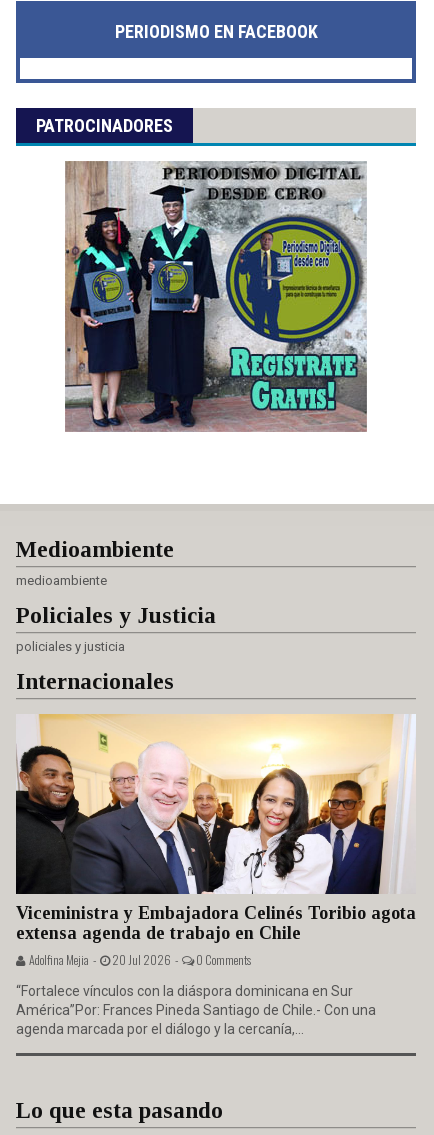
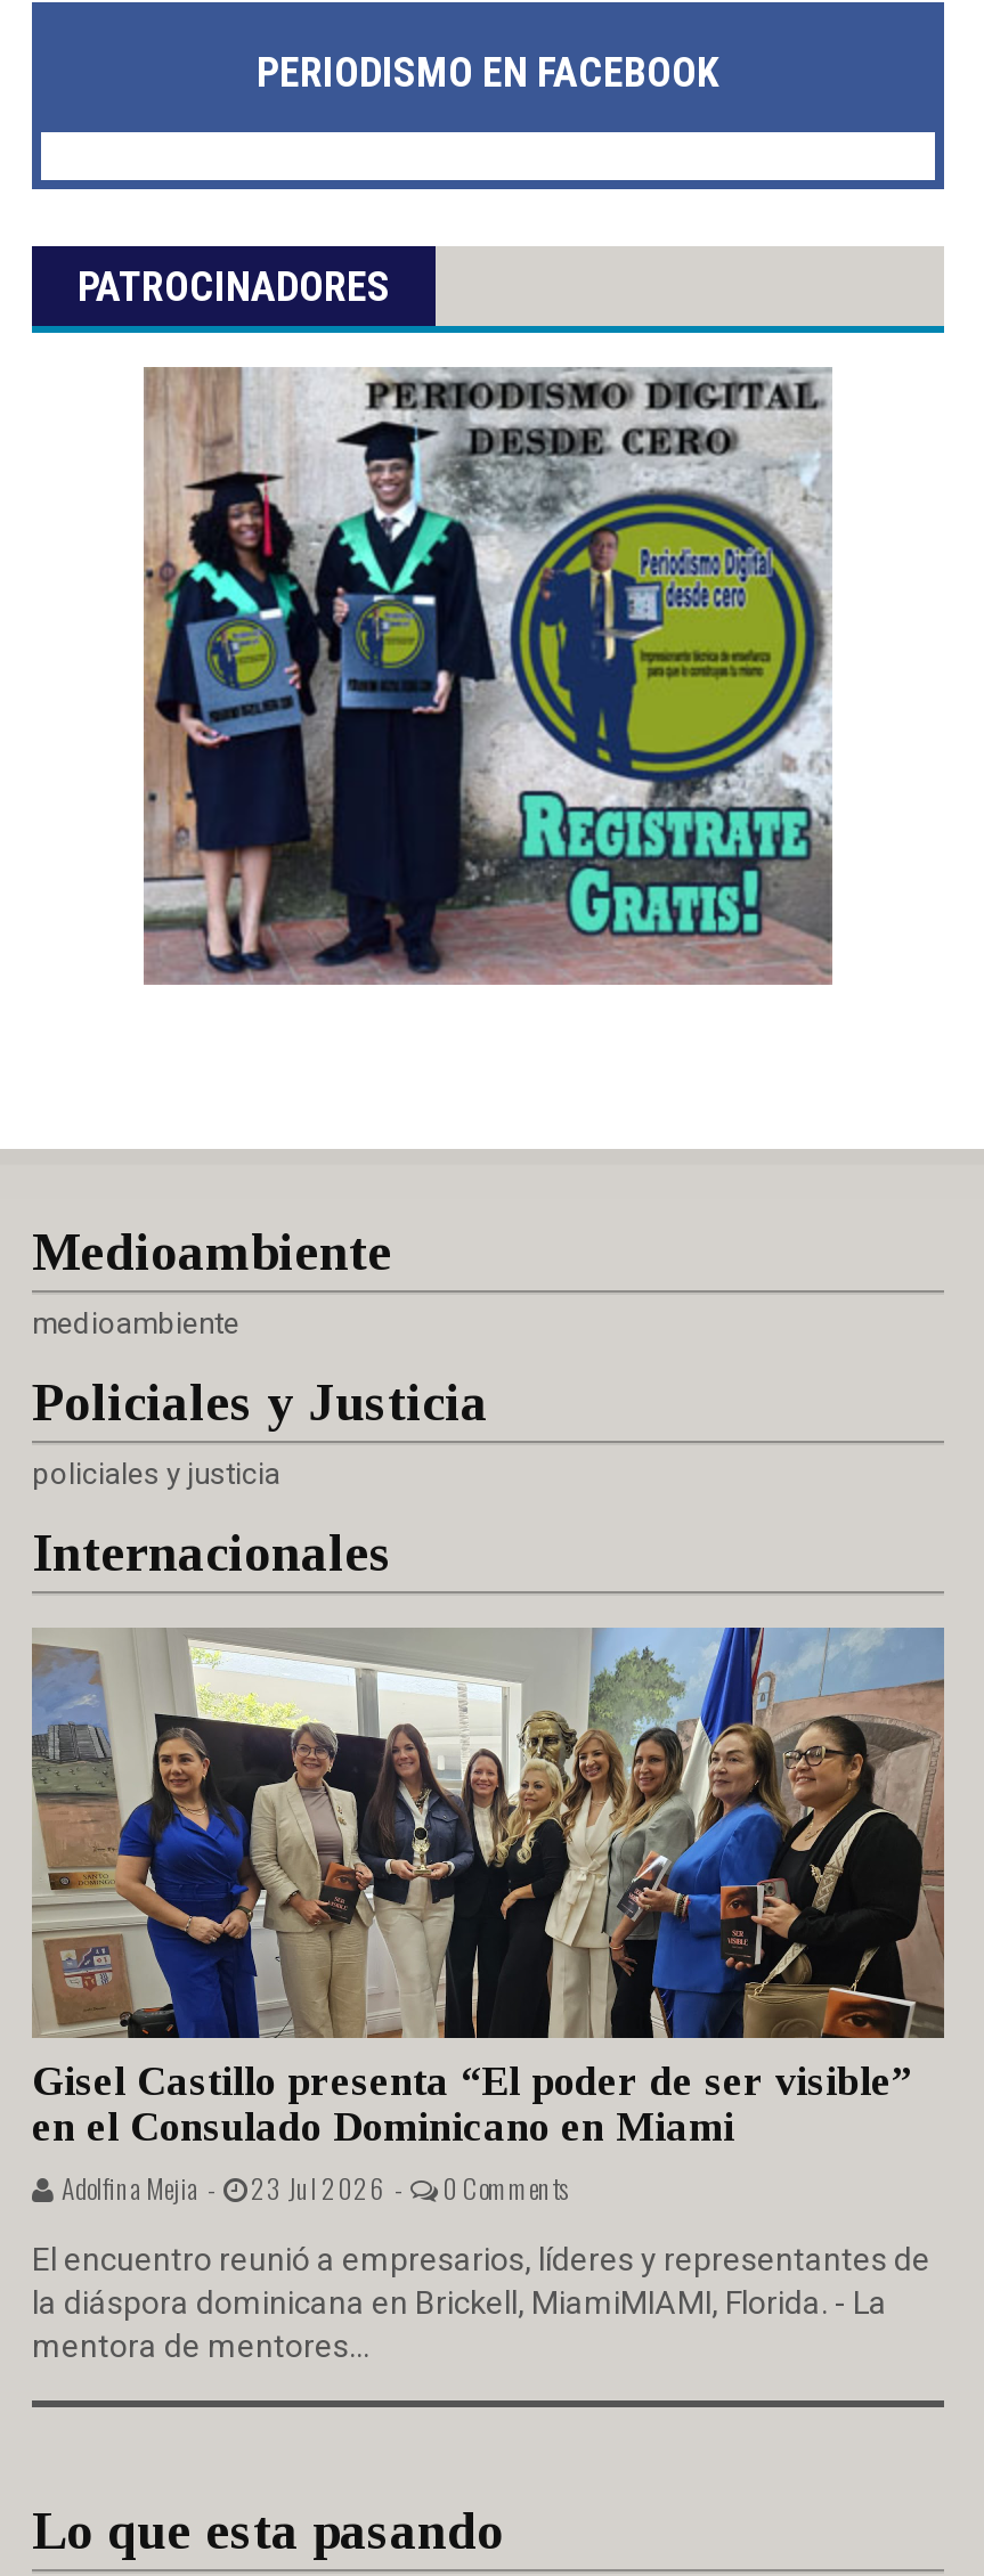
- [image]
- Viceministra y Embajadora Celinés Toribio agota
- extensa agenda de trabajo en Chile
- Adolfina Mejia - 20 Jul 2026 -
+ [image]
+ Gisel Castillo presenta “El poder de ser visible”
+ en el Consulado Dominicano en Miami
+ Adolfina Mejia - 23 Jul 2026 -

- “Fortalece vínculos con la diáspora dominicana en Sur
- América”Por: Frances Pineda Santiago de Chile.- Con una
- agenda marcada por el diálogo y la cercanía,...
+ El encuentro reunió a empresarios, líderes y representantes de
+ la diáspora dominicana en Brickell, MiamiMIAMI, Florida. - La
+ mentora de mentores...
